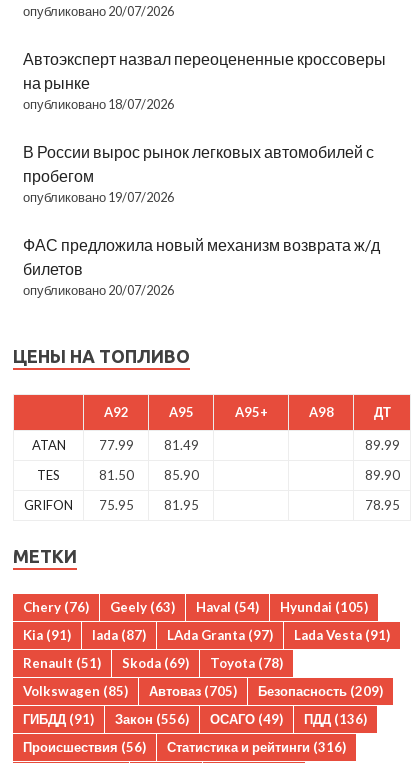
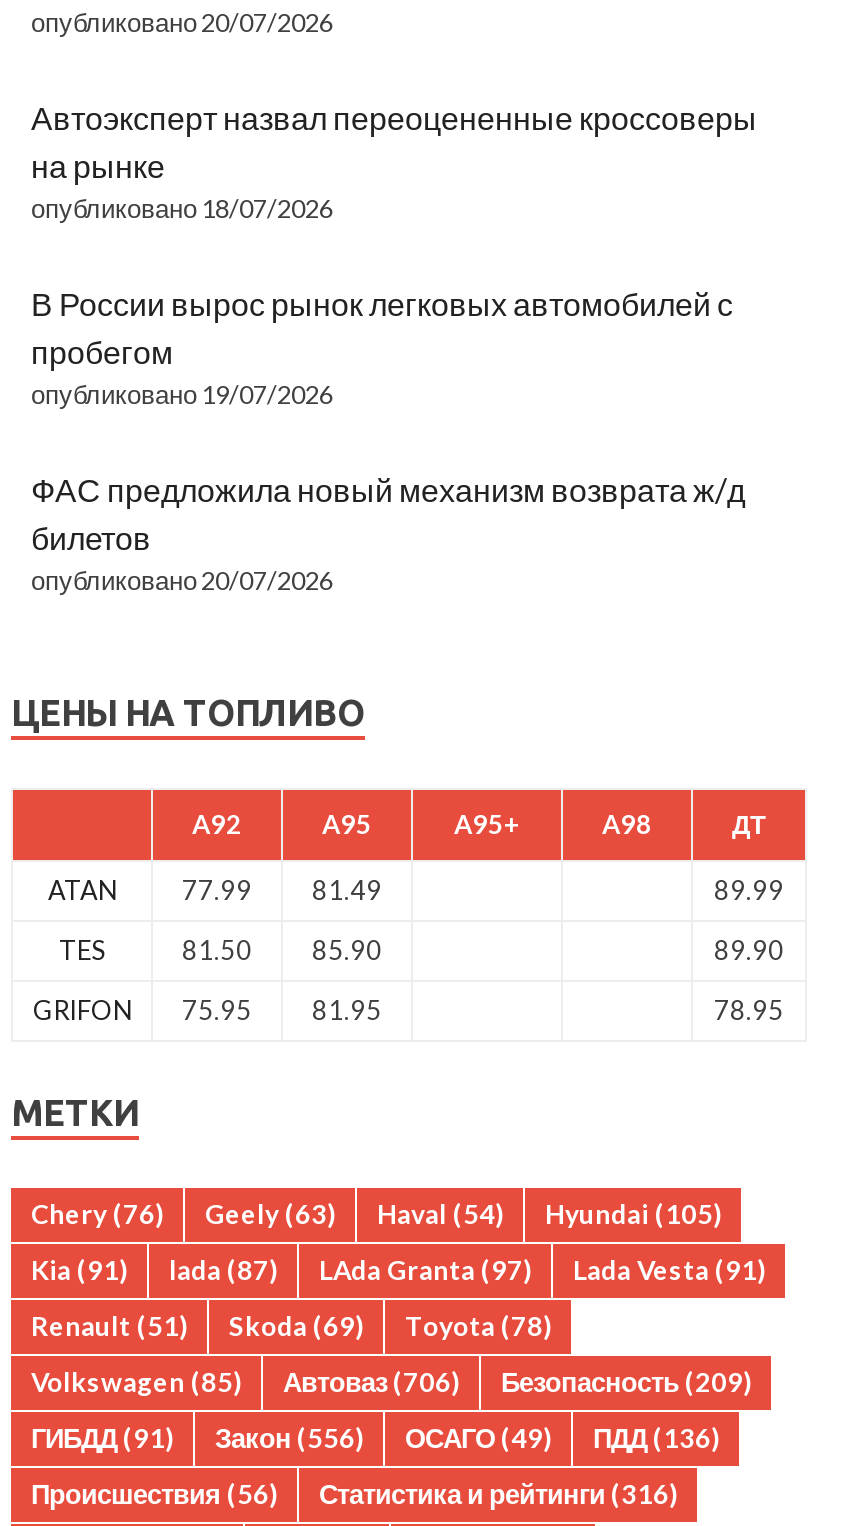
- Volkswagen (85) Автоваз (705) Безопасность (209)
+ Volkswagen (85) Автоваз (706) Безопасность (209)
